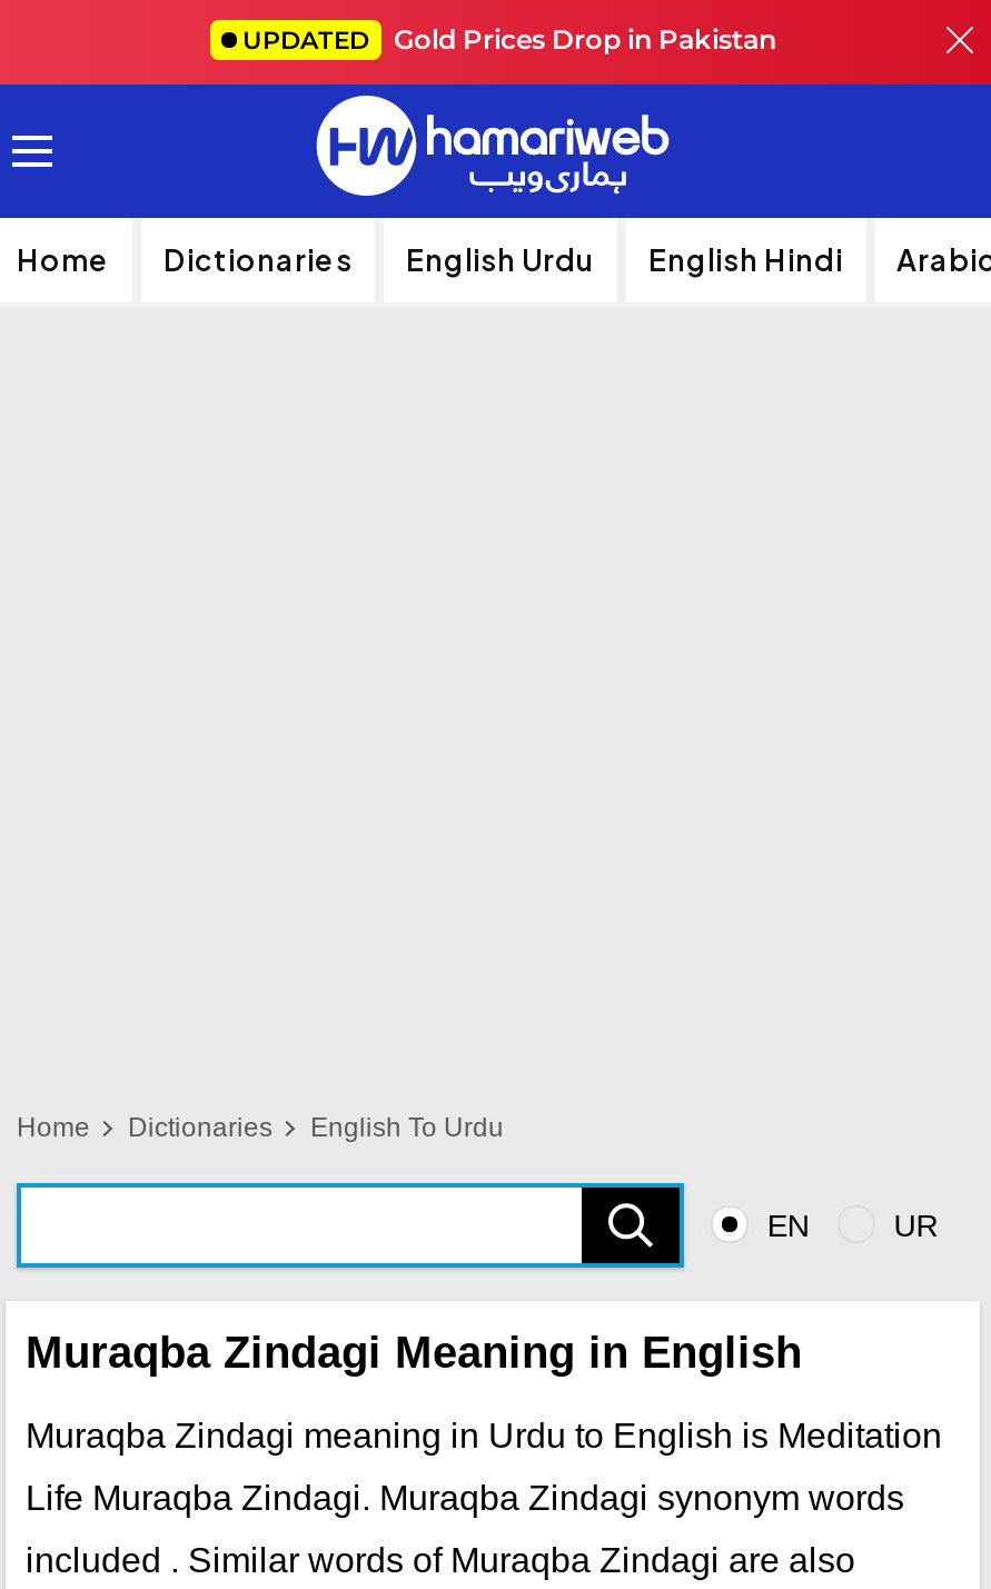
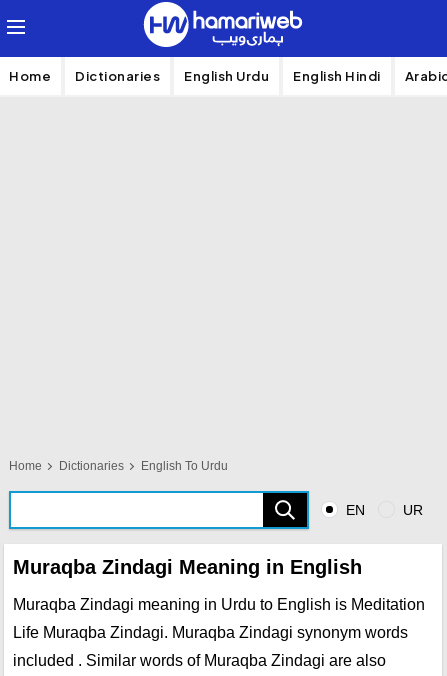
- UPDATED Gold Prices Drop in Pakistan
